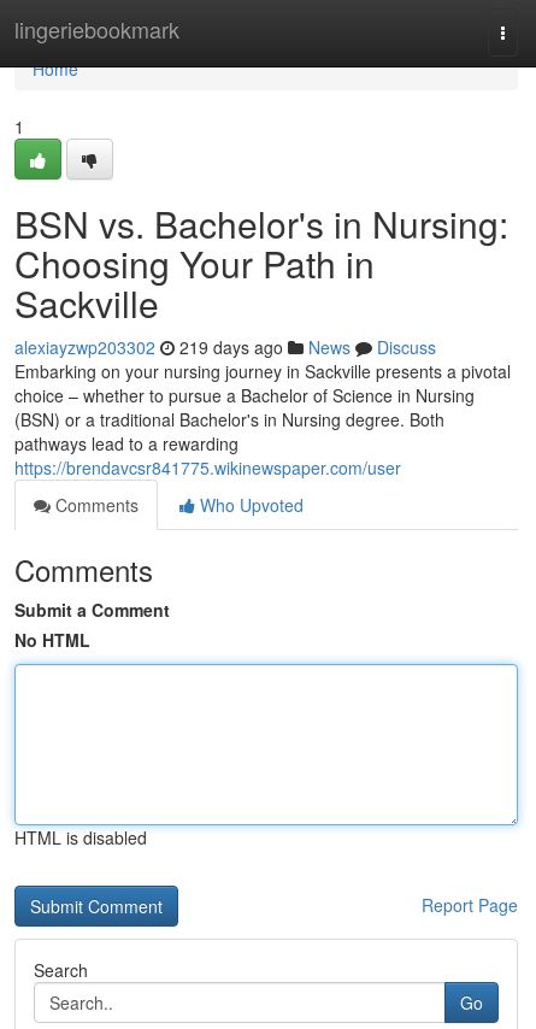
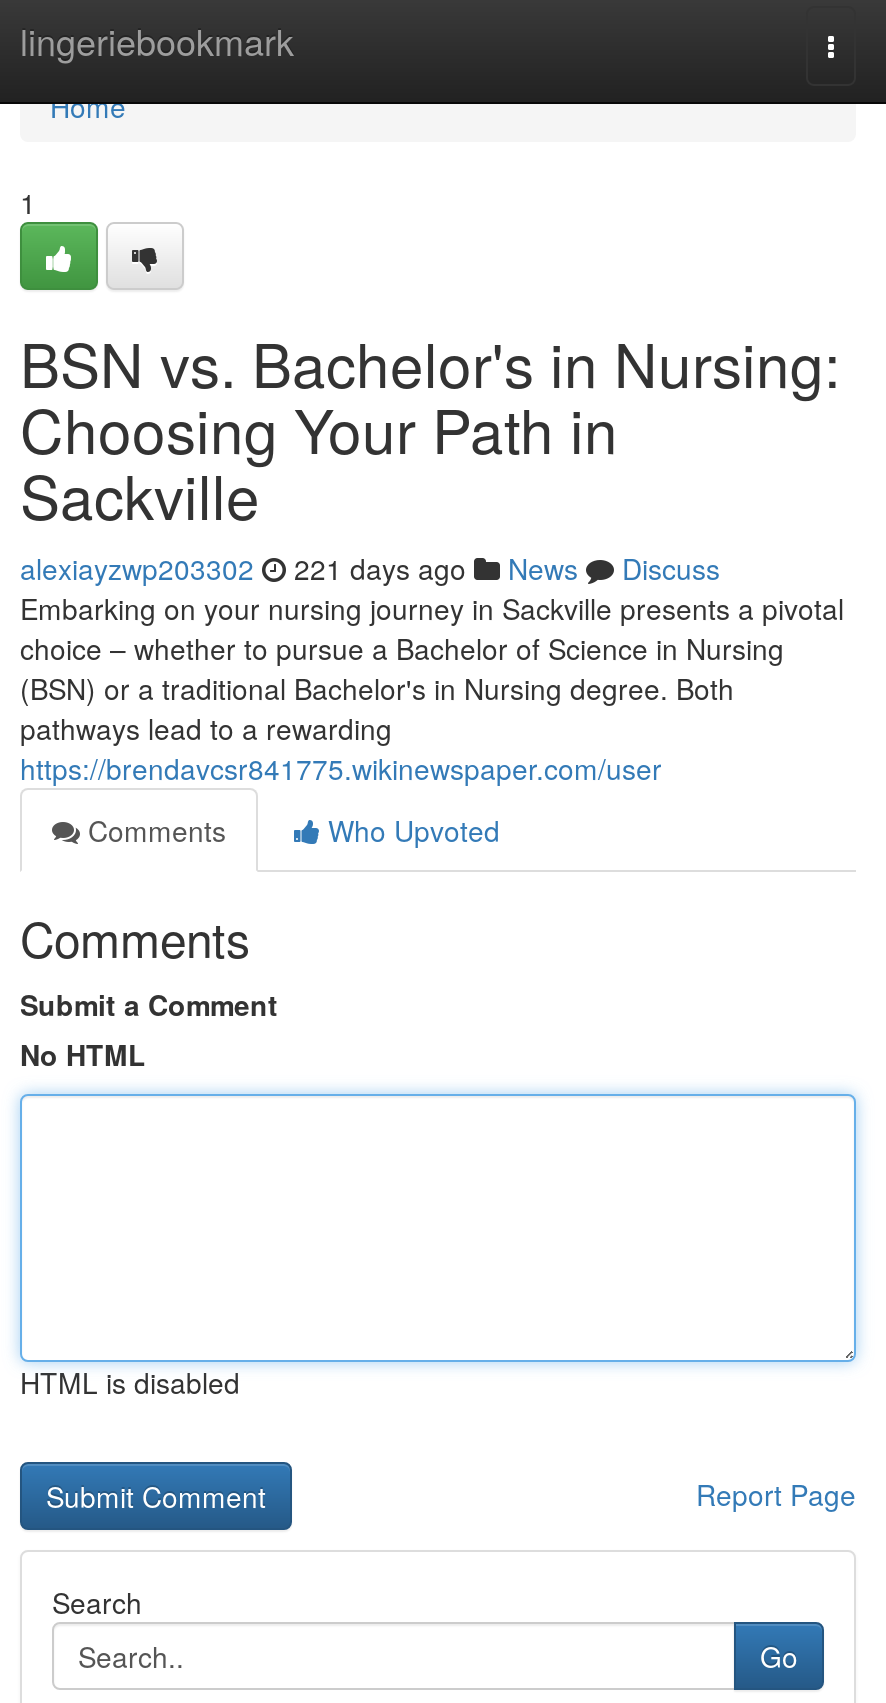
- alexiayzwp203302 219 days ago News Discuss
+ alexiayzwp203302 221 days ago News Discuss
